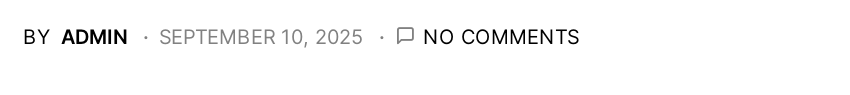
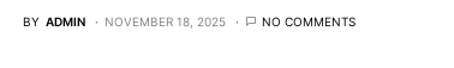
- BY ADMIN SEPTEMBER 10, 2025
+ BY ADMIN NOVEMBER 18, 2025
